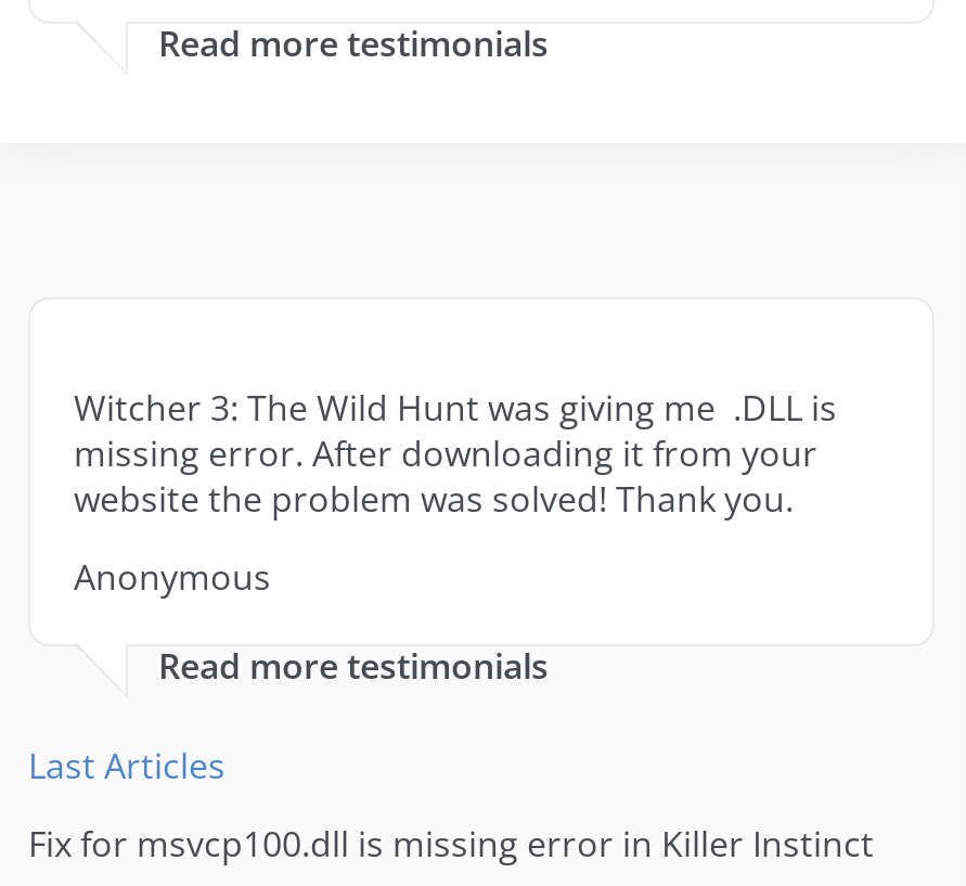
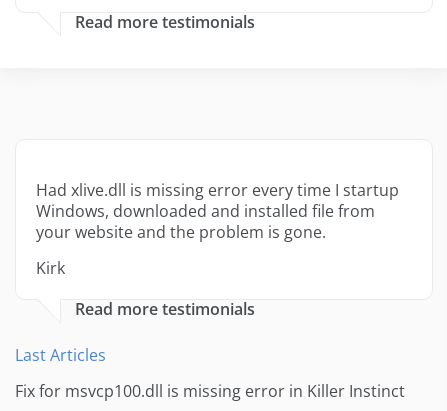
- Witcher 3: The Wild Hunt was giving me .DLL is
- missing error. After downloading it from your
- website the problem was solved! Thank you.
+ Had xlive.dll is missing error every time I startup
+ Windows, downloaded and installed file from
+ your website and the problem is gone.

- Anonymous
+ Kirk
